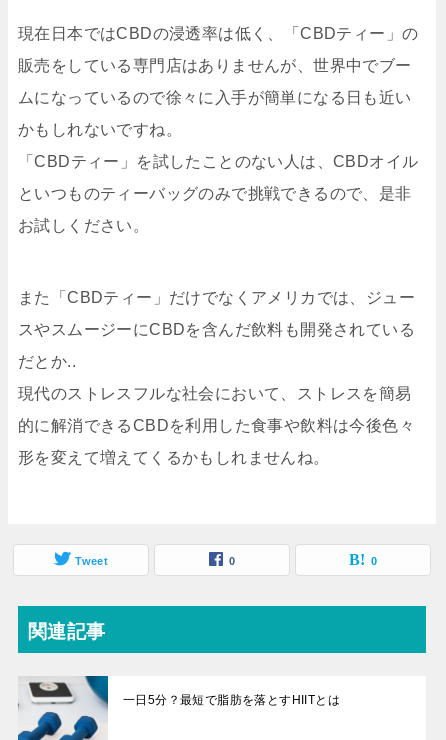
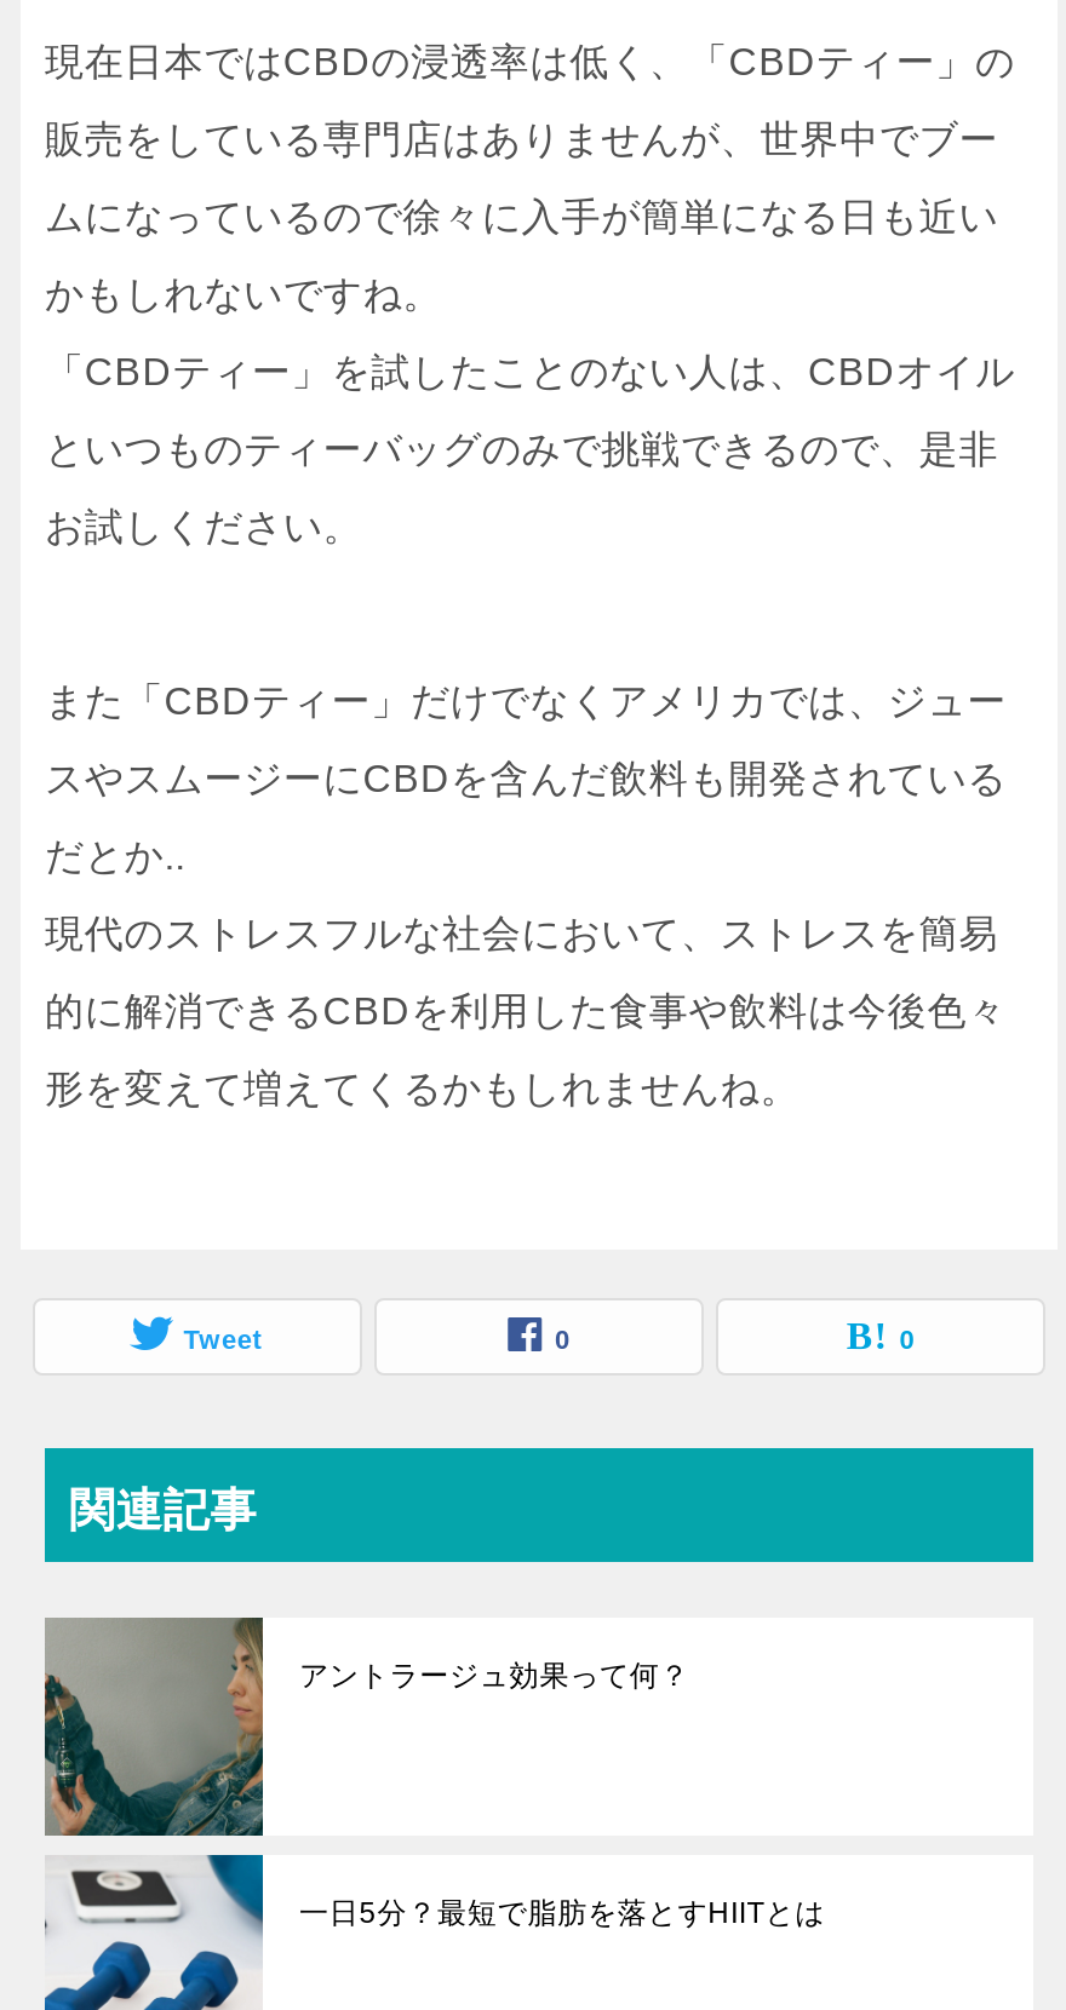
+ [image]
+ アントラージュ効果って何？
